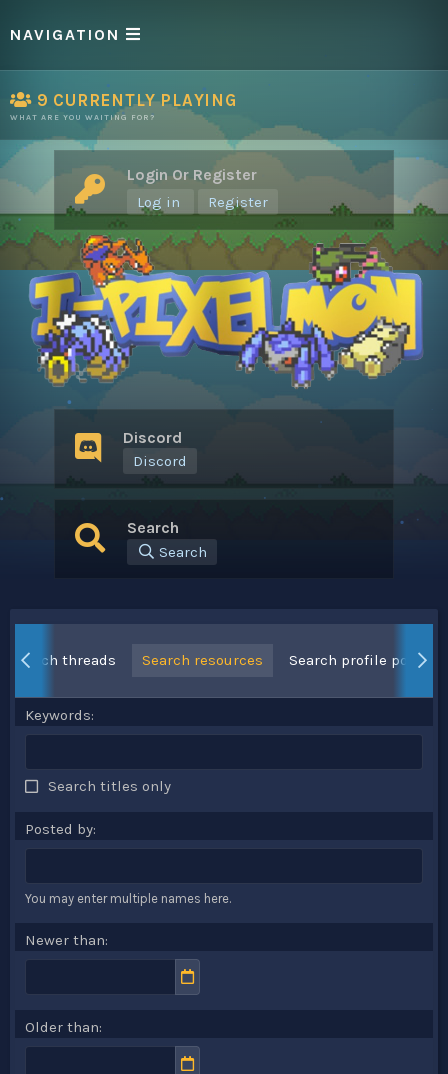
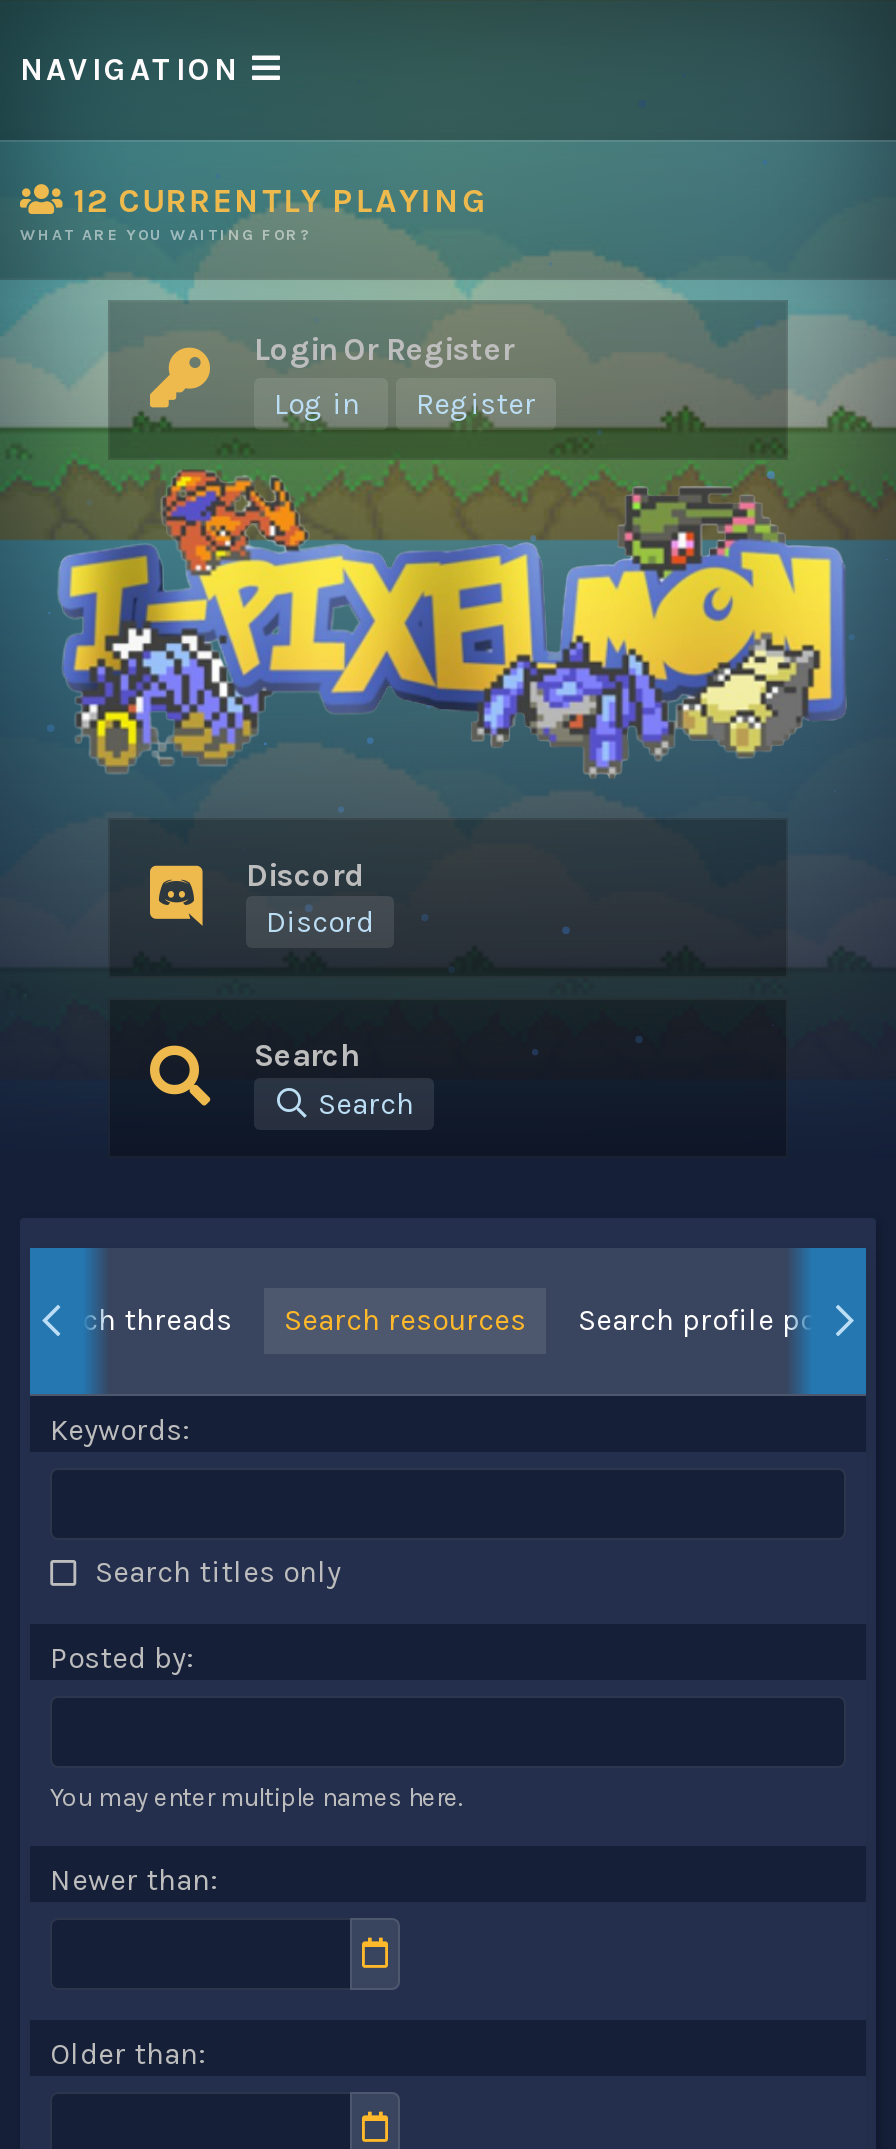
- 9 CURRENTLY PLAYING
+ 12 CURRENTLY PLAYING
